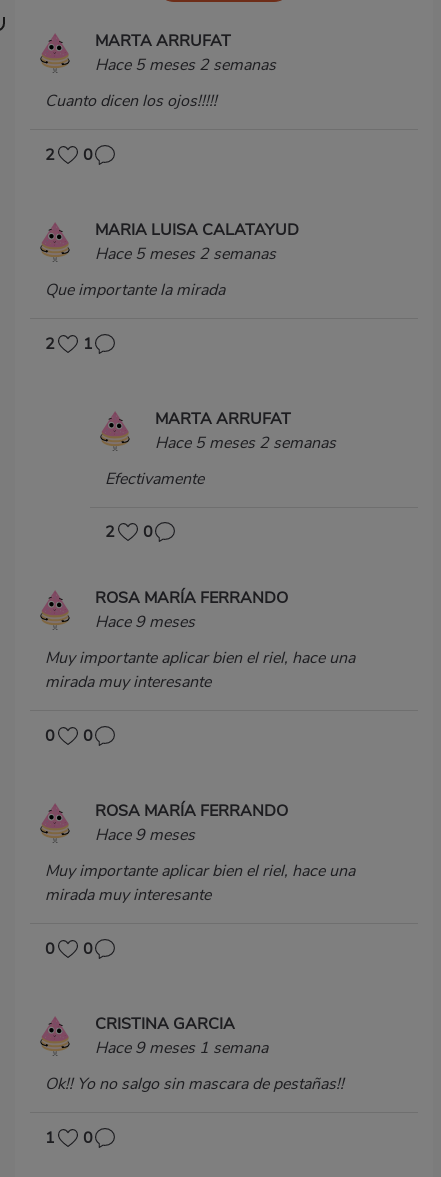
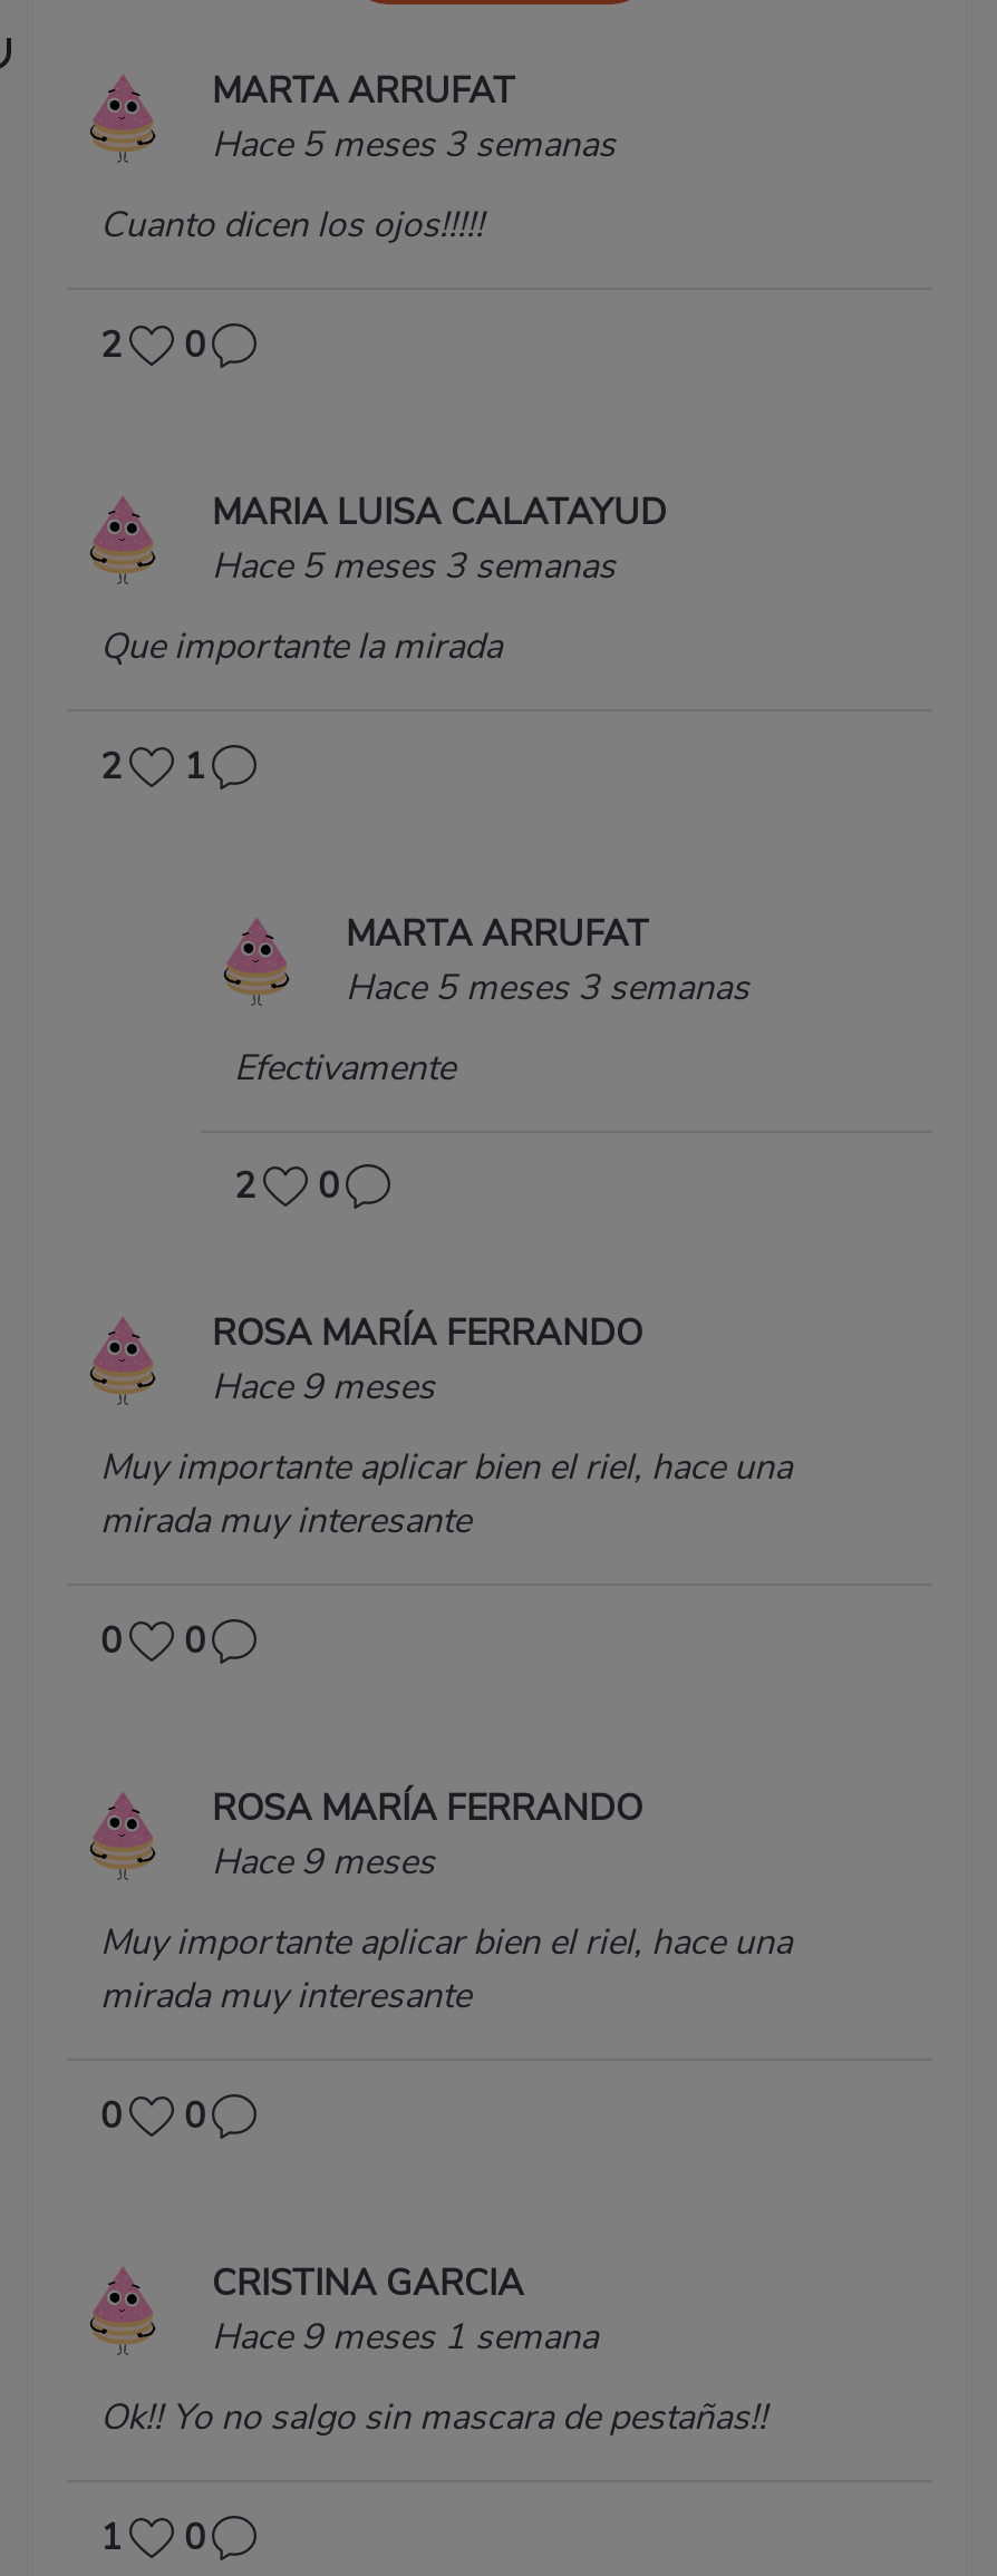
- Hace 5 meses 2 semanas
+ Hace 5 meses 3 semanas

- Hace 5 meses 2 semanas
+ Hace 5 meses 3 semanas

- Hace 5 meses 2 semanas
+ Hace 5 meses 3 semanas
